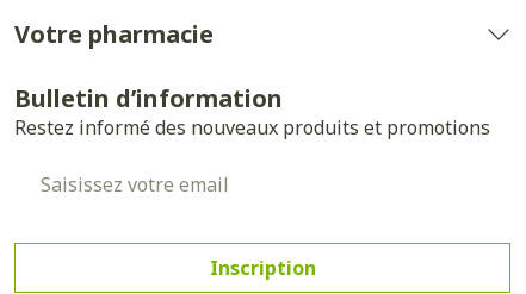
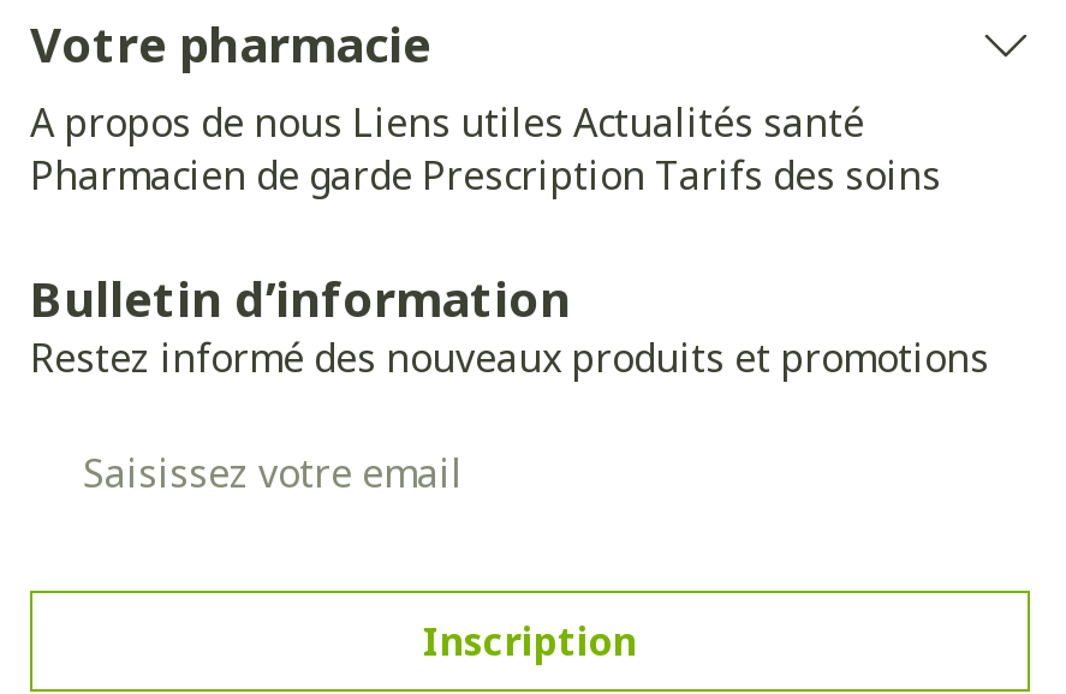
+ A propos de nous Liens utiles Actualités santé
+ Pharmacien de garde Prescription Tarifs des soins
